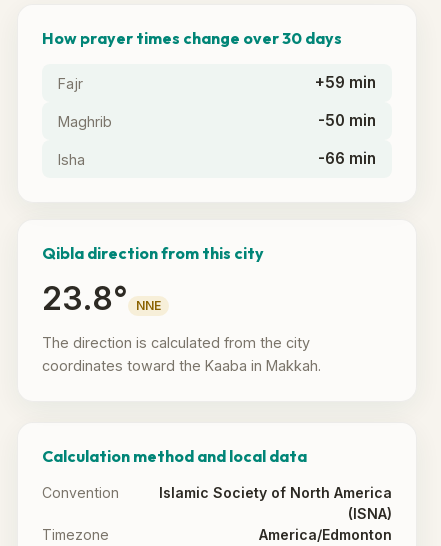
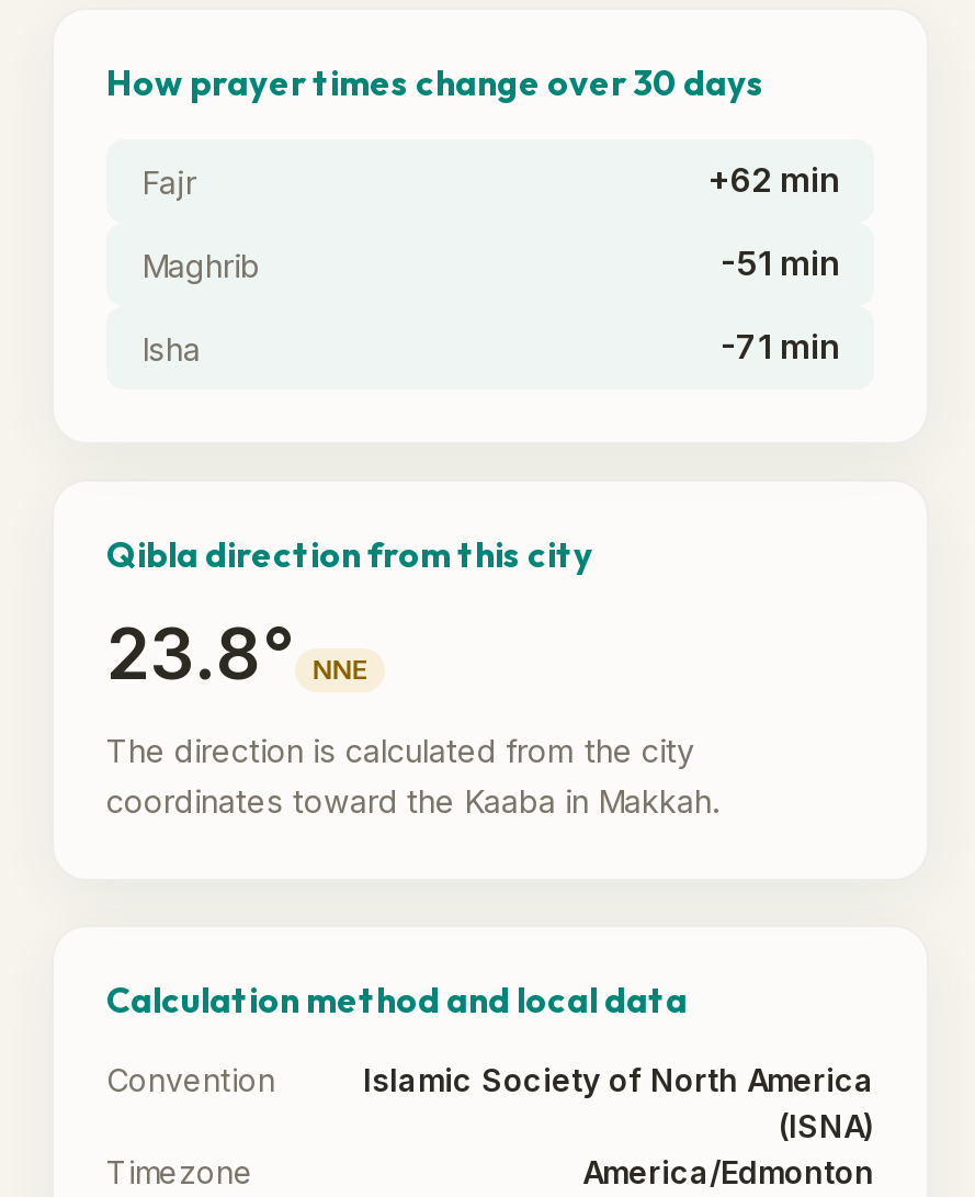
- +59 min
+ +62 min

- -50 min
+ -51 min

- -66 min
+ -71 min
